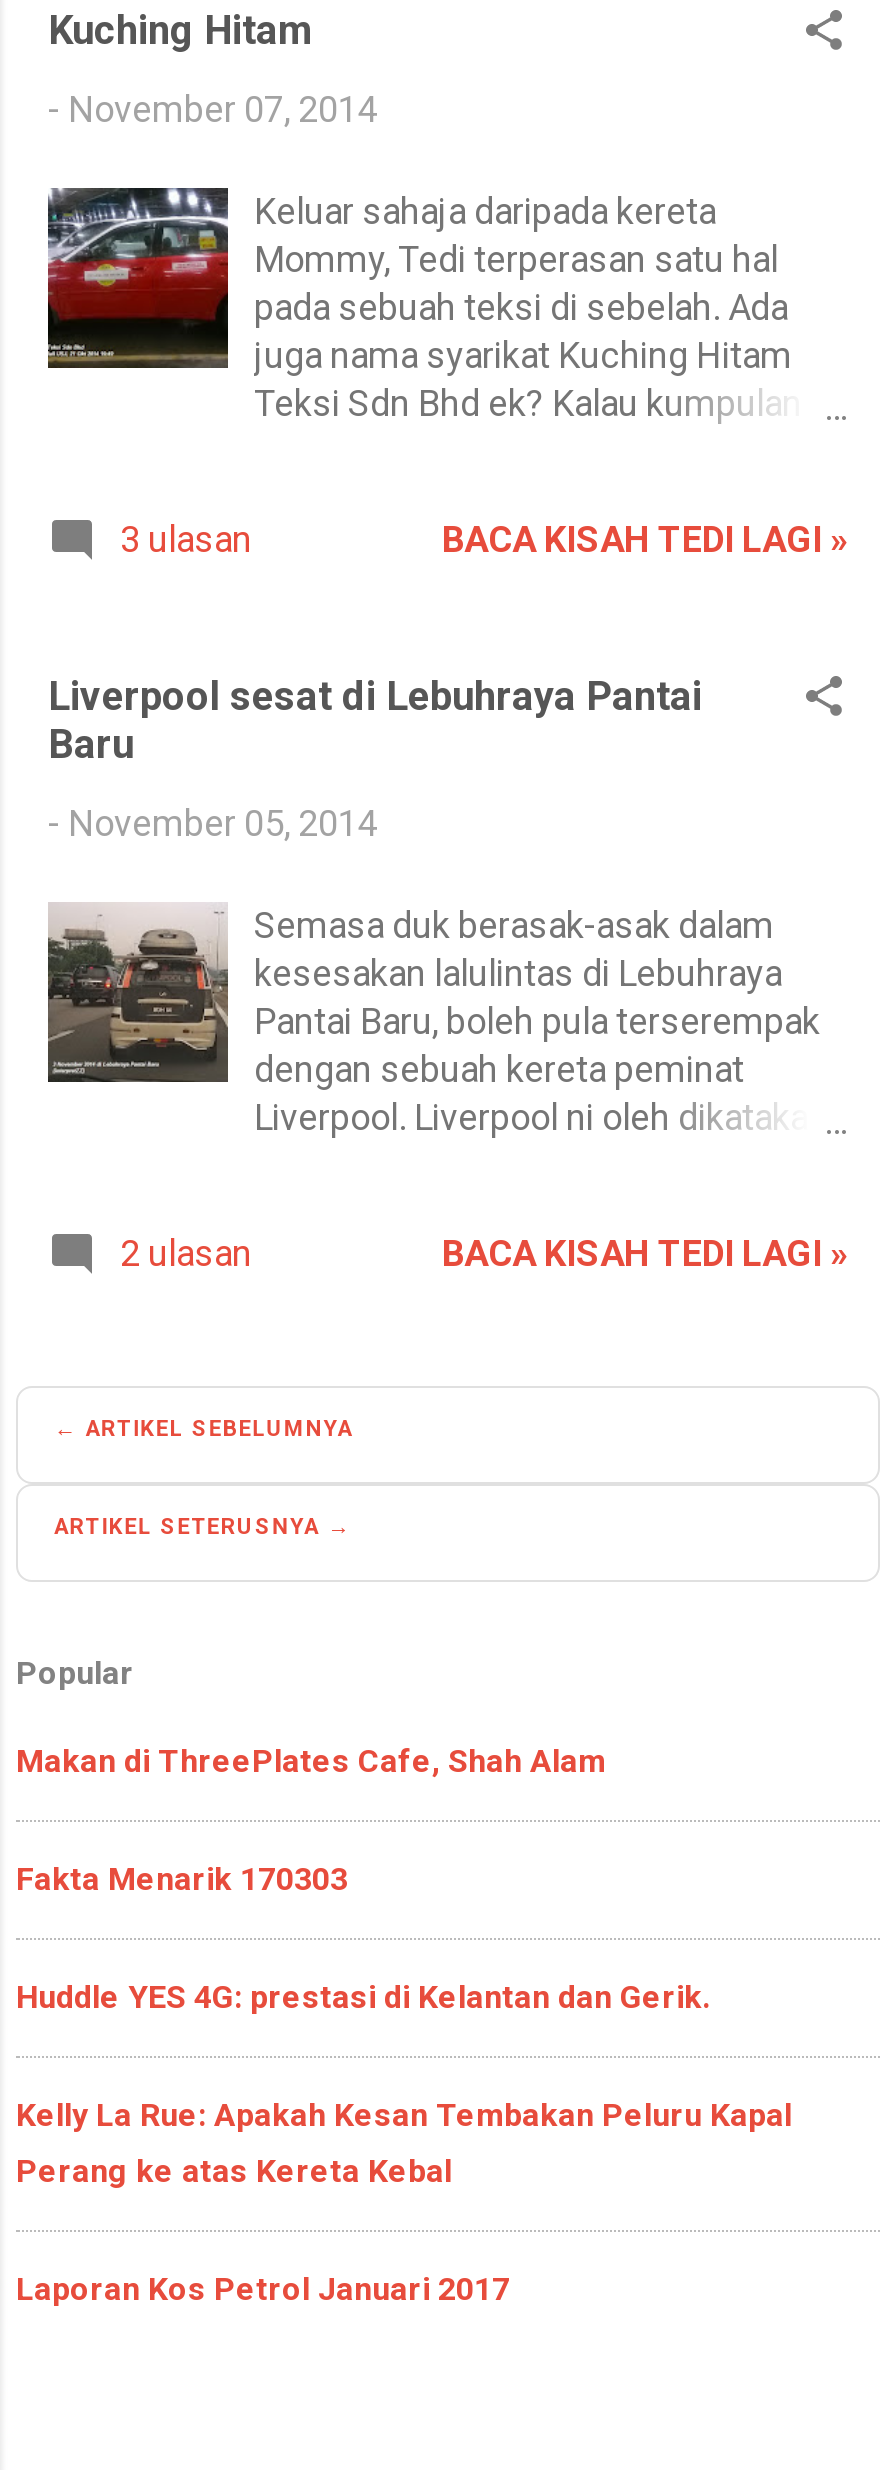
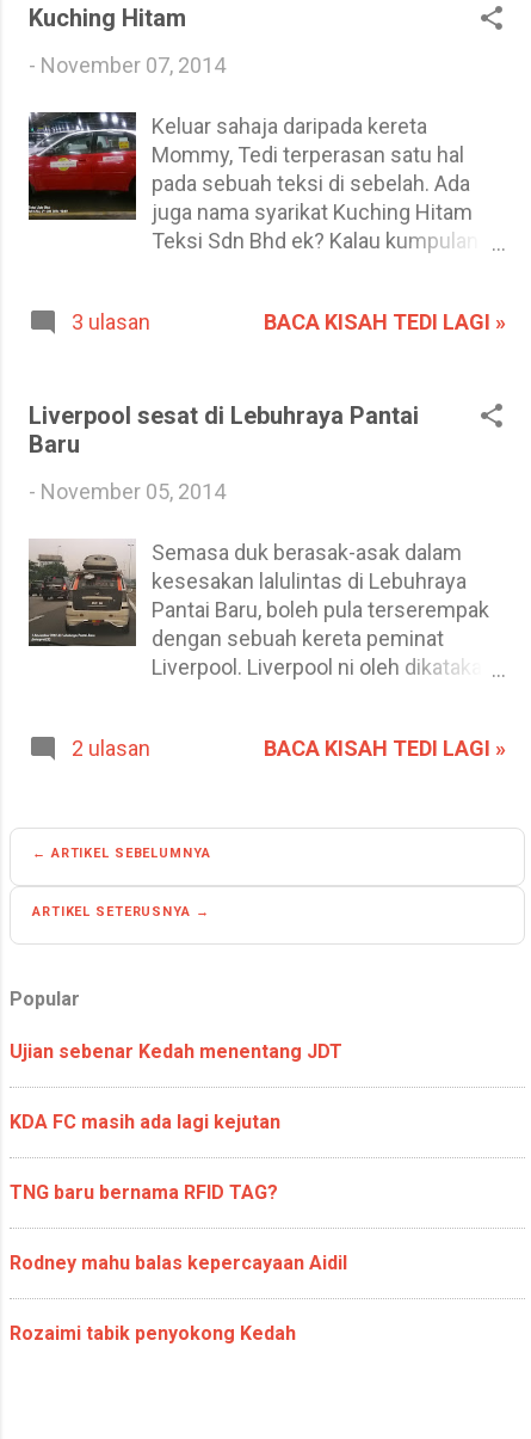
- Makan di ThreePlates Cafe, Shah Alam
- Fakta Menarik 170303
- Huddle YES 4G: prestasi di Kelantan dan Gerik.
- Kelly La Rue: Apakah Kesan Tembakan Peluru Kapal
- Perang ke atas Kereta Kebal
- Laporan Kos Petrol Januari 2017
+ Ujian sebenar Kedah menentang JDT
+ KDA FC masih ada lagi kejutan
+ TNG baru bernama RFID TAG?
+ Rodney mahu balas kepercayaan Aidil
+ Rozaimi tabik penyokong Kedah
